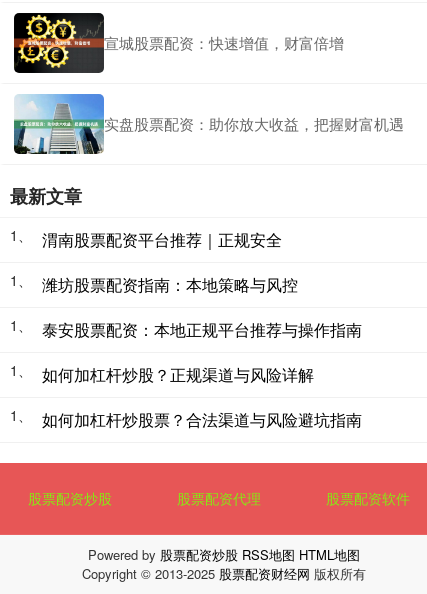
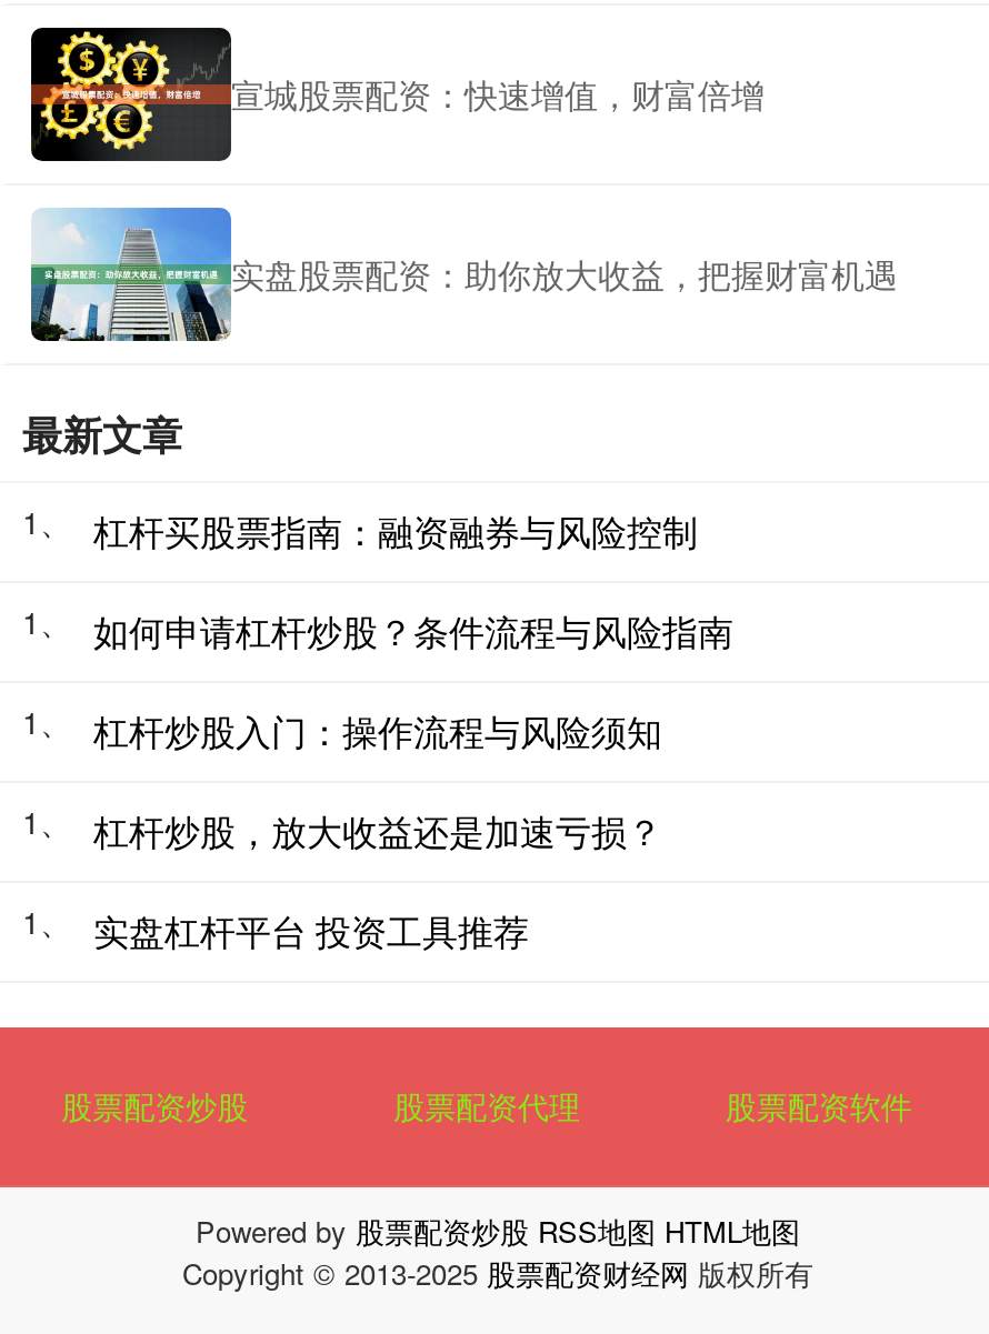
- 1、 渭南股票配资平台推荐｜正规安全
+ 1、 杠杆买股票指南：融资融券与风险控制

- 1、 潍坊股票配资指南：本地策略与风控
+ 1、 如何申请杠杆炒股？条件流程与风险指南

- 1、 泰安股票配资：本地正规平台推荐与操作指南
+ 1、 杠杆炒股入门：操作流程与风险须知

- 1、 如何加杠杆炒股？正规渠道与风险详解
+ 1、 杠杆炒股，放大收益还是加速亏损？

- 1、 如何加杠杆炒股票？合法渠道与风险避坑指南
+ 1、 实盘杠杆平台 投资工具推荐
